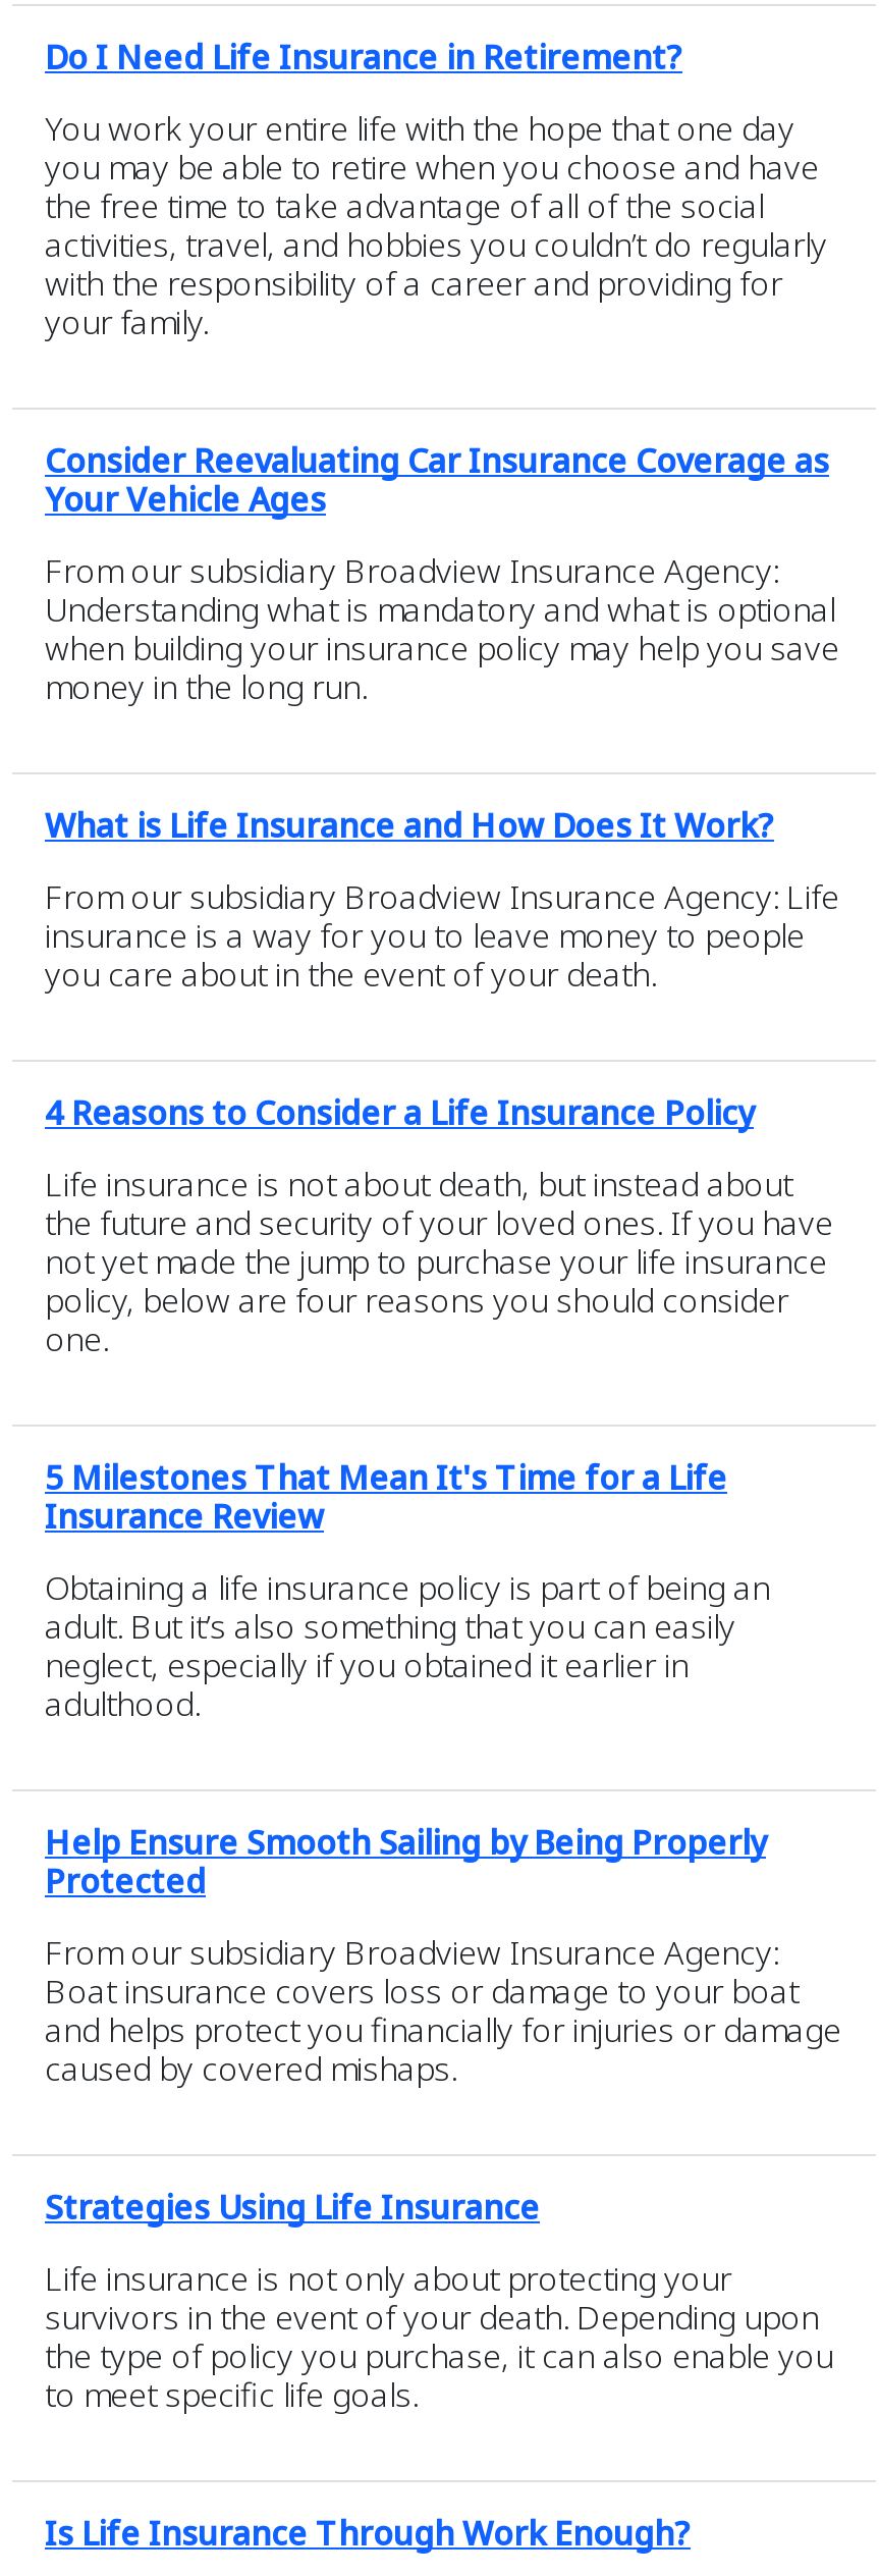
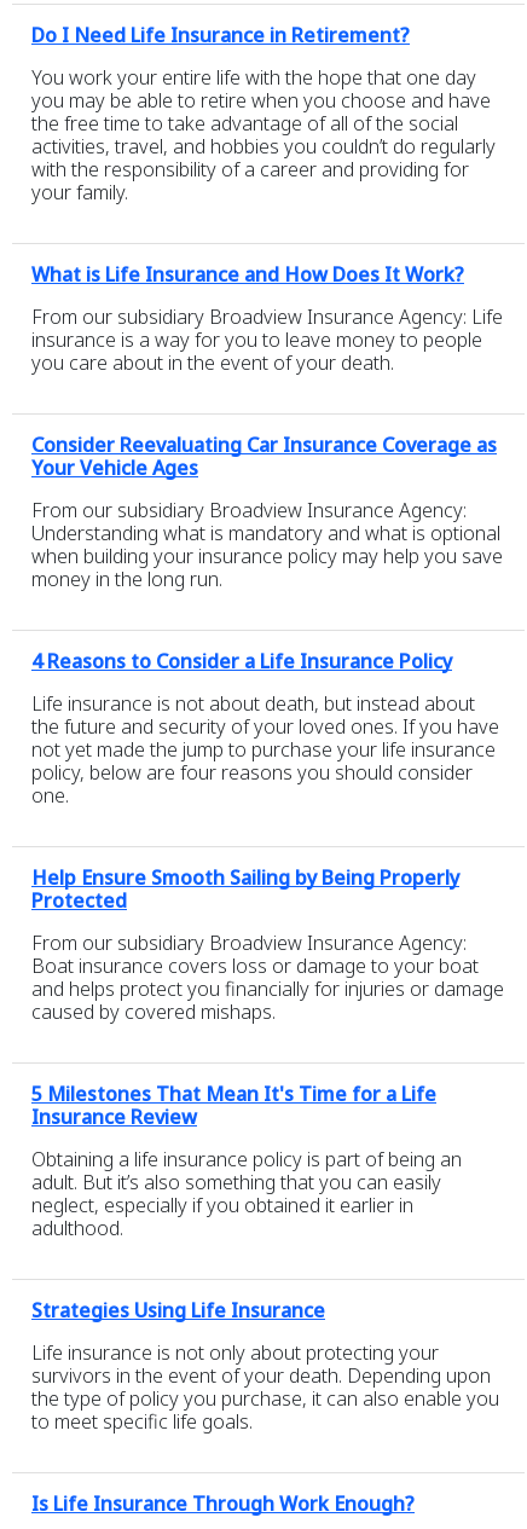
moved down: Consider Reevaluating Car Insurance Coverage as | Your Vehicle Ages | From our subsidiary Broadview Insurance Agency: | Understanding what is mandatory and what is optional | when building your insurance policy may help you save | money in the long run.

moved up: What is Life Insurance and How Does It Work? | From our subsidiary Broadview Insurance Agency: Life | insurance is a way for you to leave money to people | you care about in the event of your death.

moved down: 5 Milestones That Mean It's Time for a Life | Insurance Review | Obtaining a life insurance policy is part of being an | adult. But it’s also something that you can easily | neglect, especially if you obtained it earlier in | adulthood.

moved up: Help Ensure Smooth Sailing by Being Properly | Protected | From our subsidiary Broadview Insurance Agency: | Boat insurance covers loss or damage to your boat | and helps protect you financially for injuries or damage | caused by covered mishaps.
